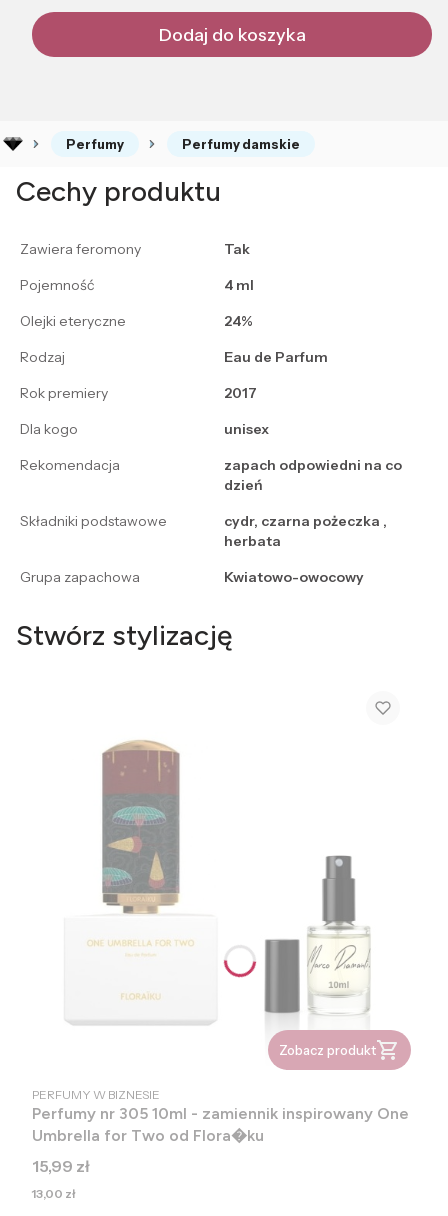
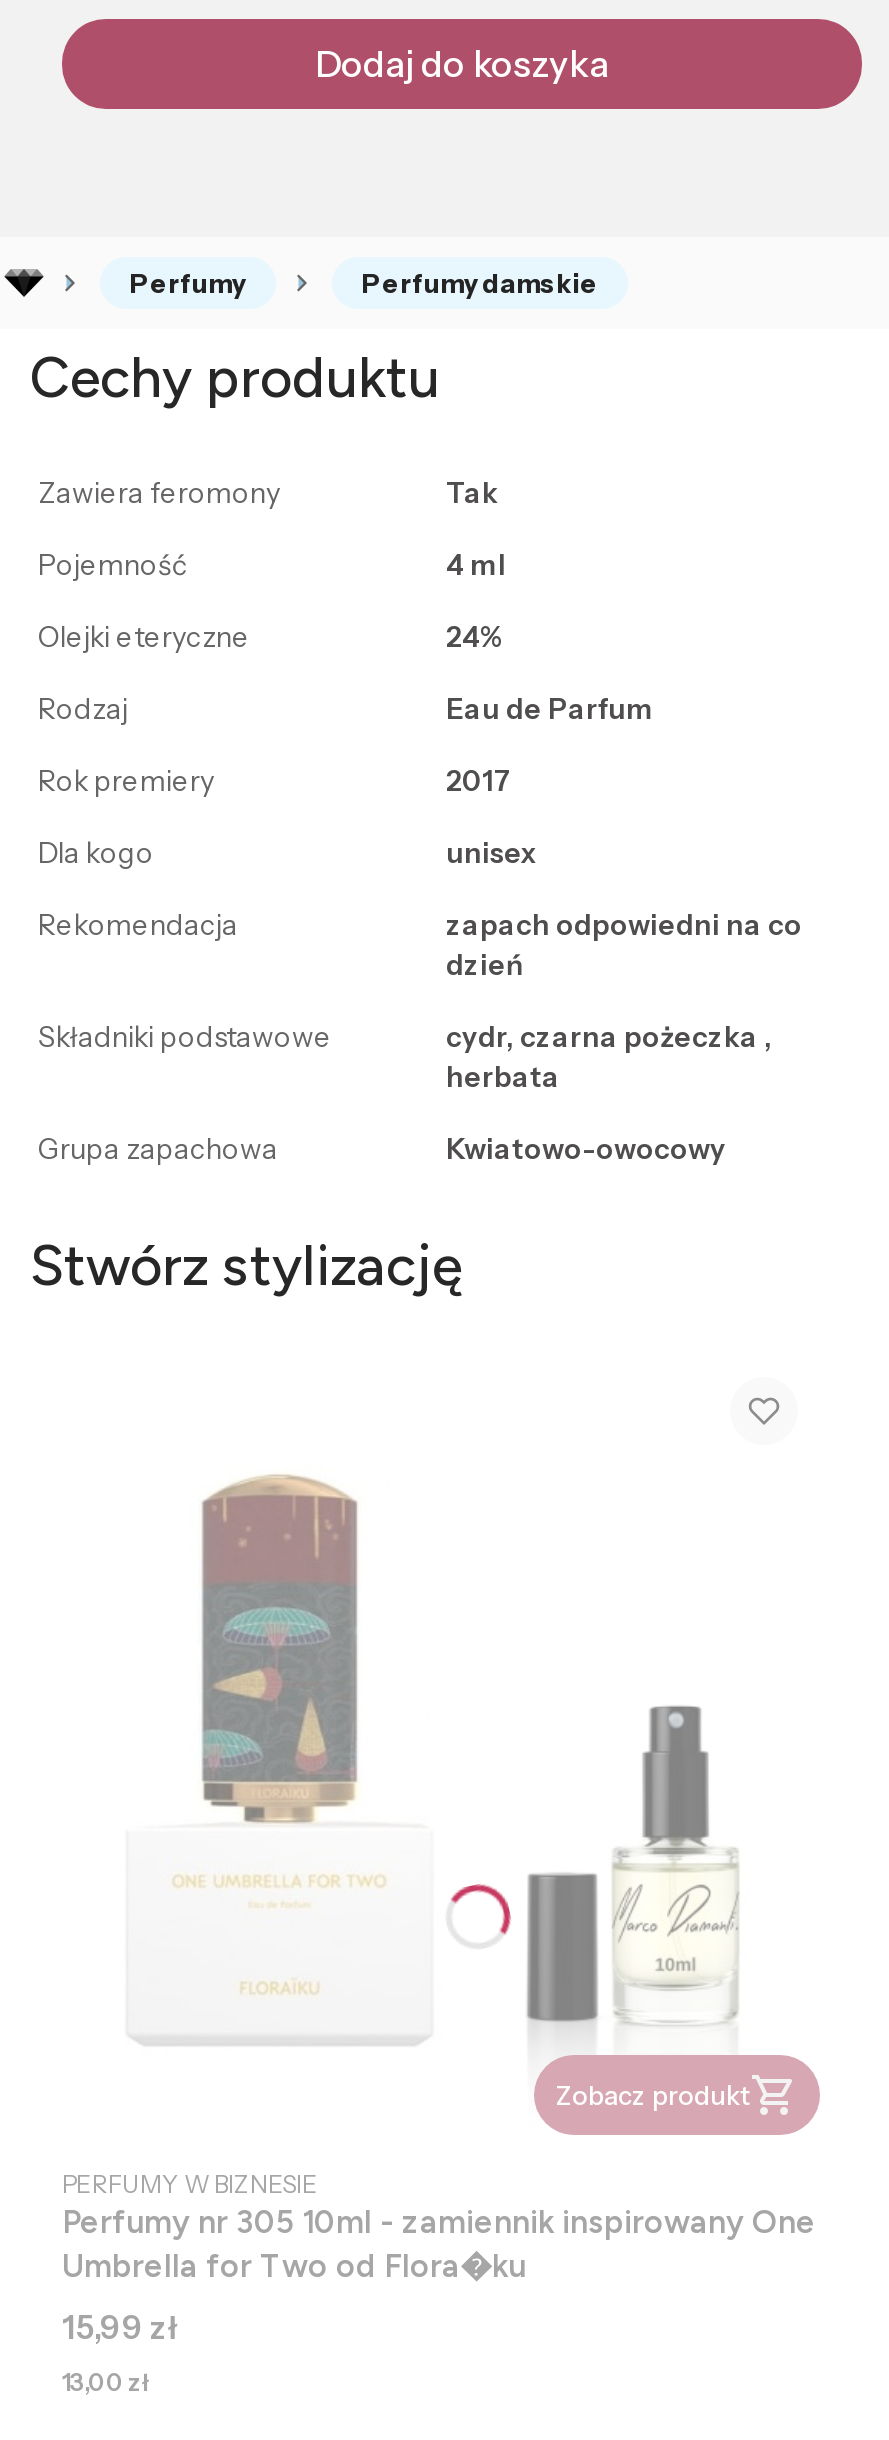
- [image]
+ [image]
